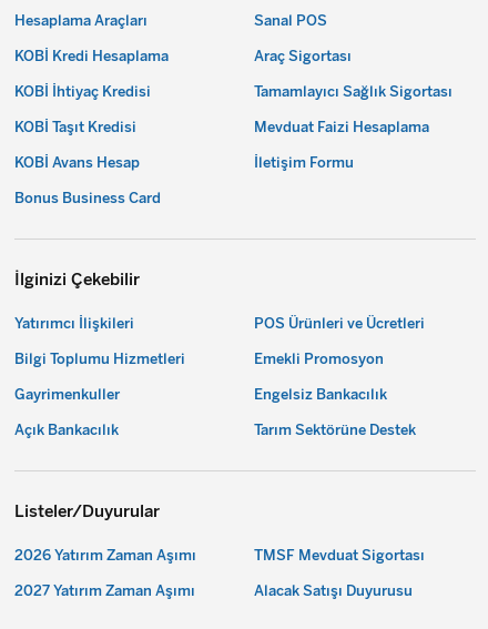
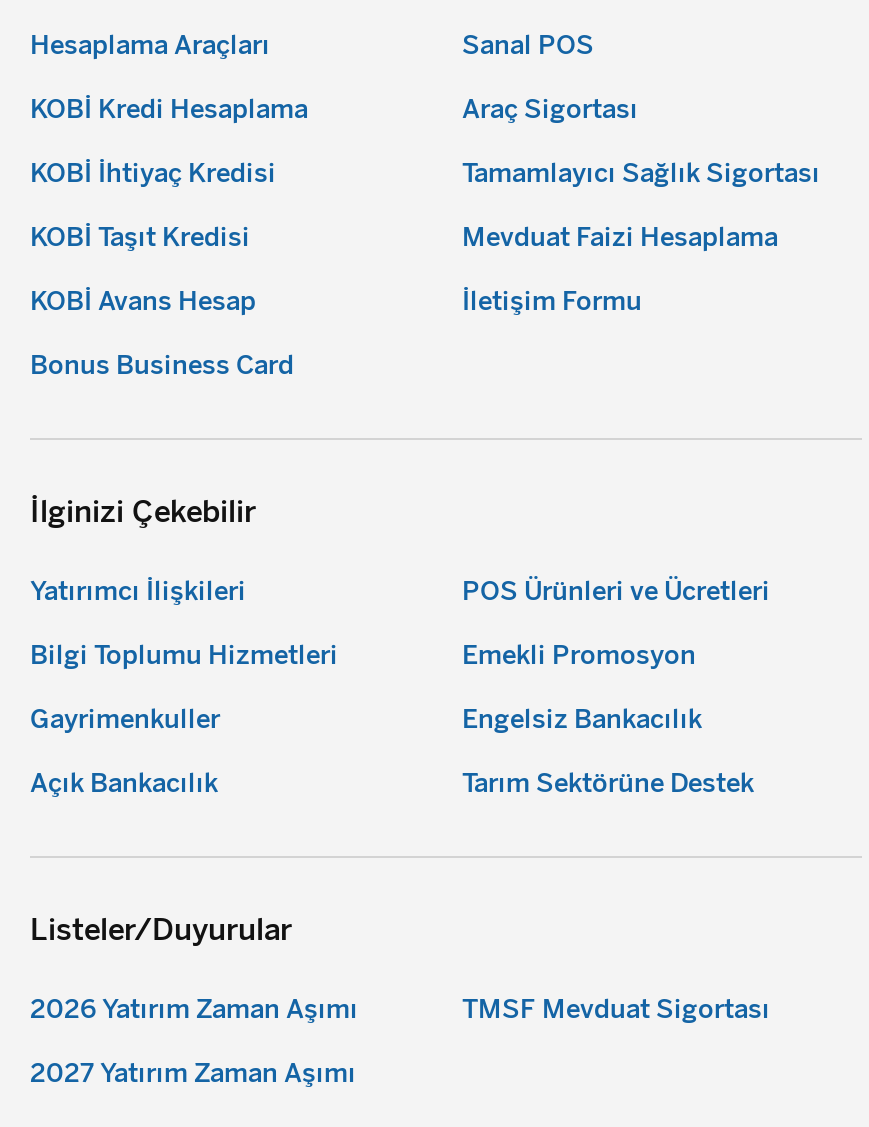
- Alacak Satışı Duyurusu
